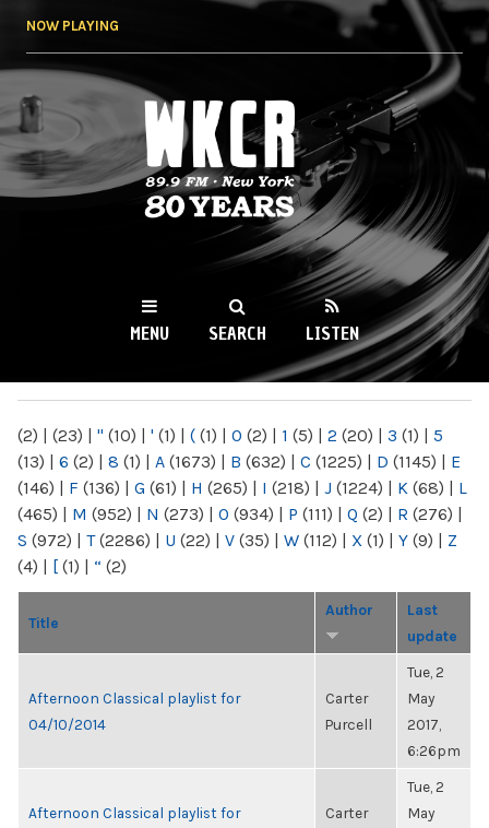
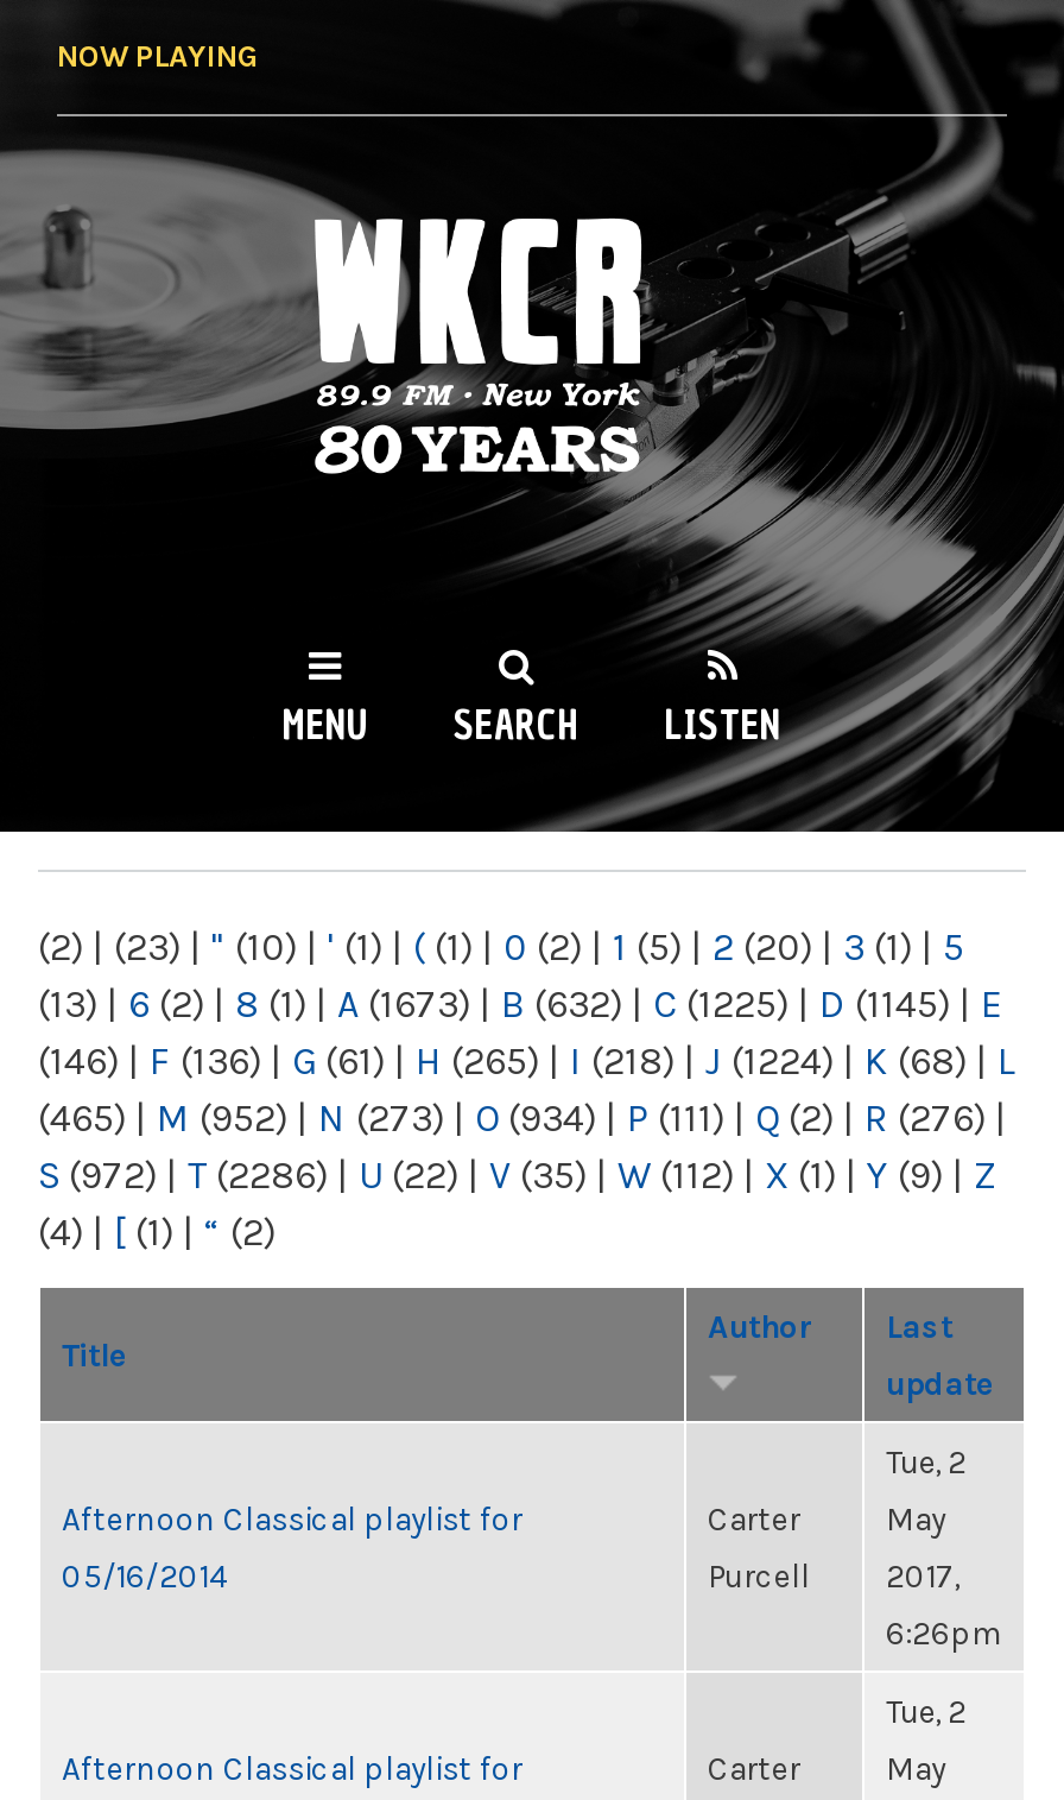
- 04/10/2014
+ 05/16/2014
